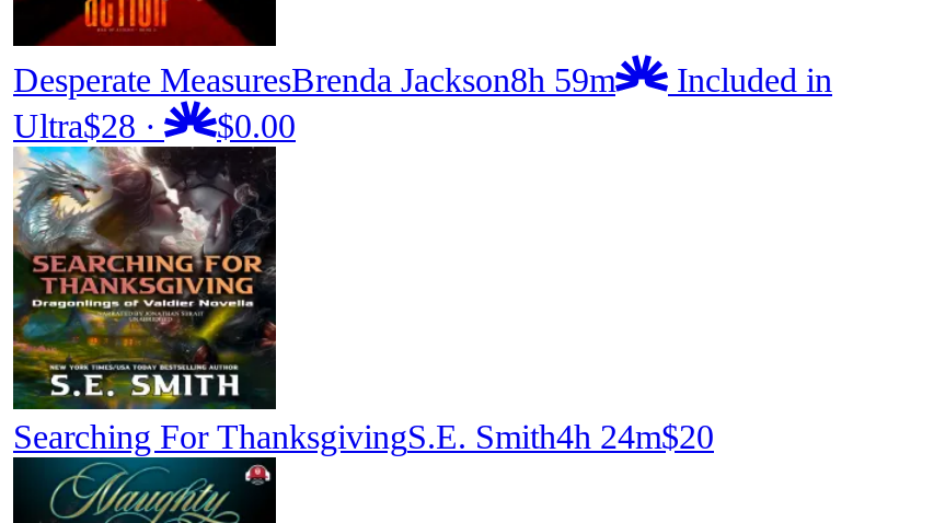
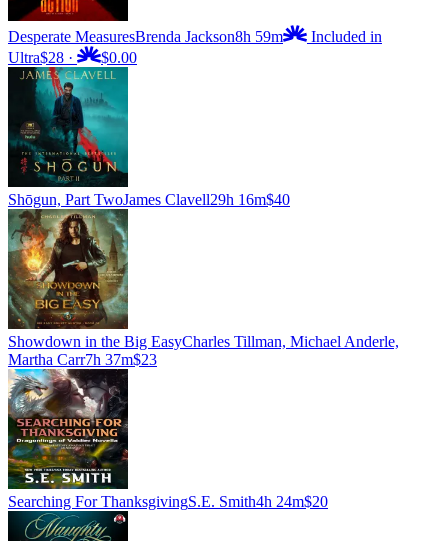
+ [image]
+ Showdown in the Big EasyCharles Tillman, Michael Anderle,
+ Martha Carr7h 37m$23

+ [image]
+ Shōgun, Part TwoJames Clavell29h 16m$40
